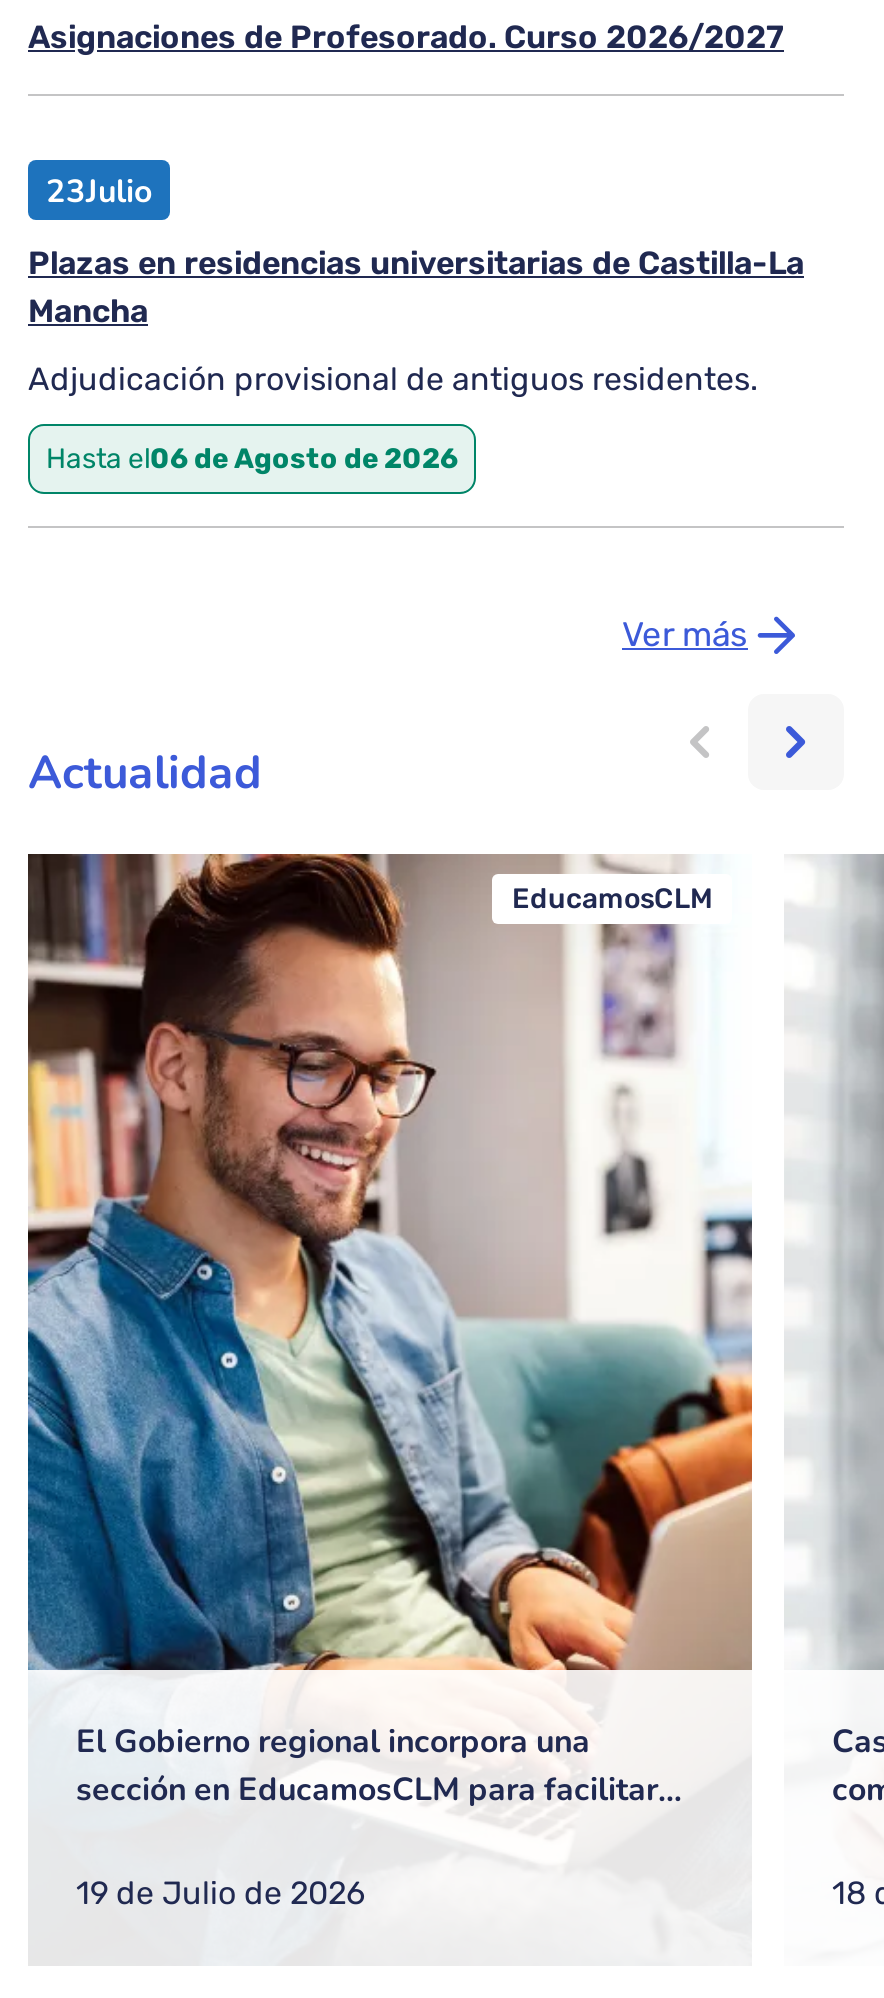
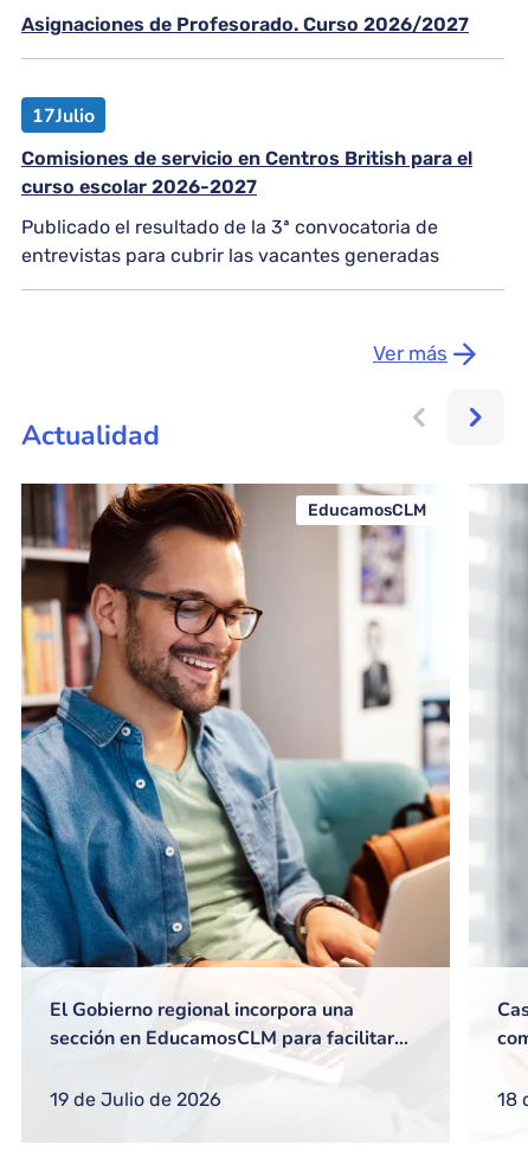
- 23Julio
- Plazas en residencias universitarias de Castilla-La
- Mancha
- Adjudicación provisional de antiguos residentes.
- Hasta el06 de Agosto de 2026
+ 17Julio
+ Comisiones de servicio en Centros British para el
+ curso escolar 2026-2027
+ Publicado el resultado de la 3ª convocatoria de
+ entrevistas para cubrir las vacantes generadas
